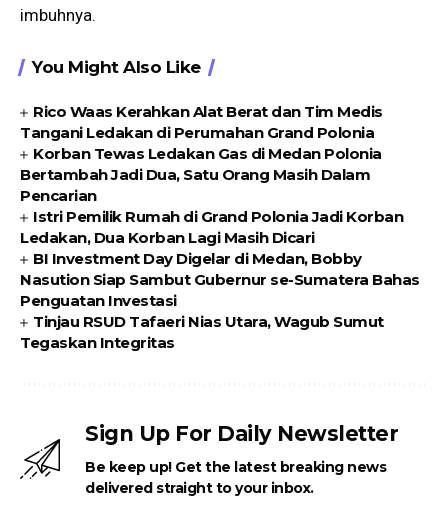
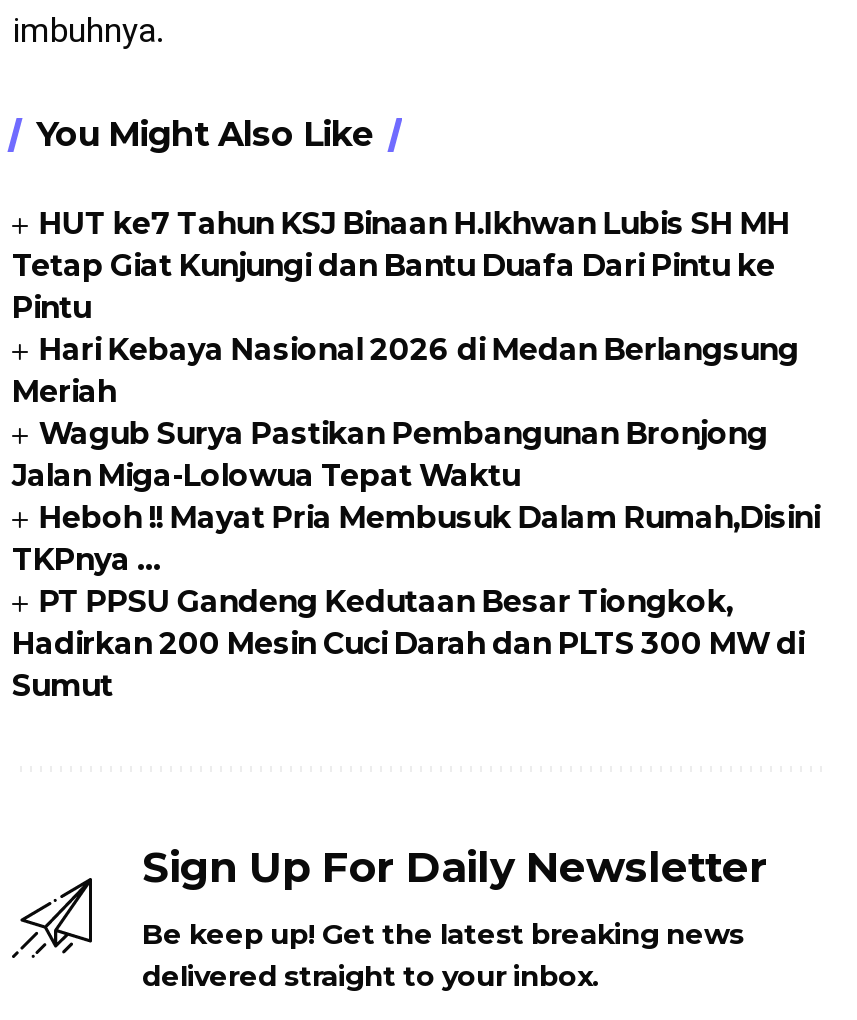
- Rico Waas Kerahkan Alat Berat dan Tim Medis
- Tangani Ledakan di Perumahan Grand Polonia
- Korban Tewas Ledakan Gas di Medan Polonia
- Bertambah Jadi Dua, Satu Orang Masih Dalam
- Pencarian
- Istri Pemilik Rumah di Grand Polonia Jadi Korban
- Ledakan, Dua Korban Lagi Masih Dicari
- BI Investment Day Digelar di Medan, Bobby
- Nasution Siap Sambut Gubernur se-Sumatera Bahas
- Penguatan Investasi
- Tinjau RSUD Tafaeri Nias Utara, Wagub Sumut
- Tegaskan Integritas
+ HUT ke7 Tahun KSJ Binaan H.Ikhwan Lubis SH MH
+ Tetap Giat Kunjungi dan Bantu Duafa Dari Pintu ke
+ Pintu
+ Hari Kebaya Nasional 2026 di Medan Berlangsung
+ Meriah
+ Wagub Surya Pastikan Pembangunan Bronjong
+ Jalan Miga-Lolowua Tepat Waktu
+ Heboh !! Mayat Pria Membusuk Dalam Rumah,Disini
+ TKPnya …
+ PT PPSU Gandeng Kedutaan Besar Tiongkok,
+ Hadirkan 200 Mesin Cuci Darah dan PLTS 300 MW di
+ Sumut
